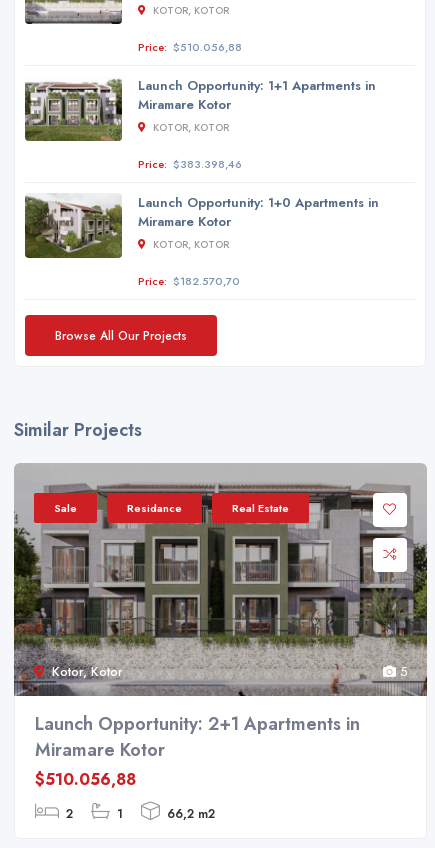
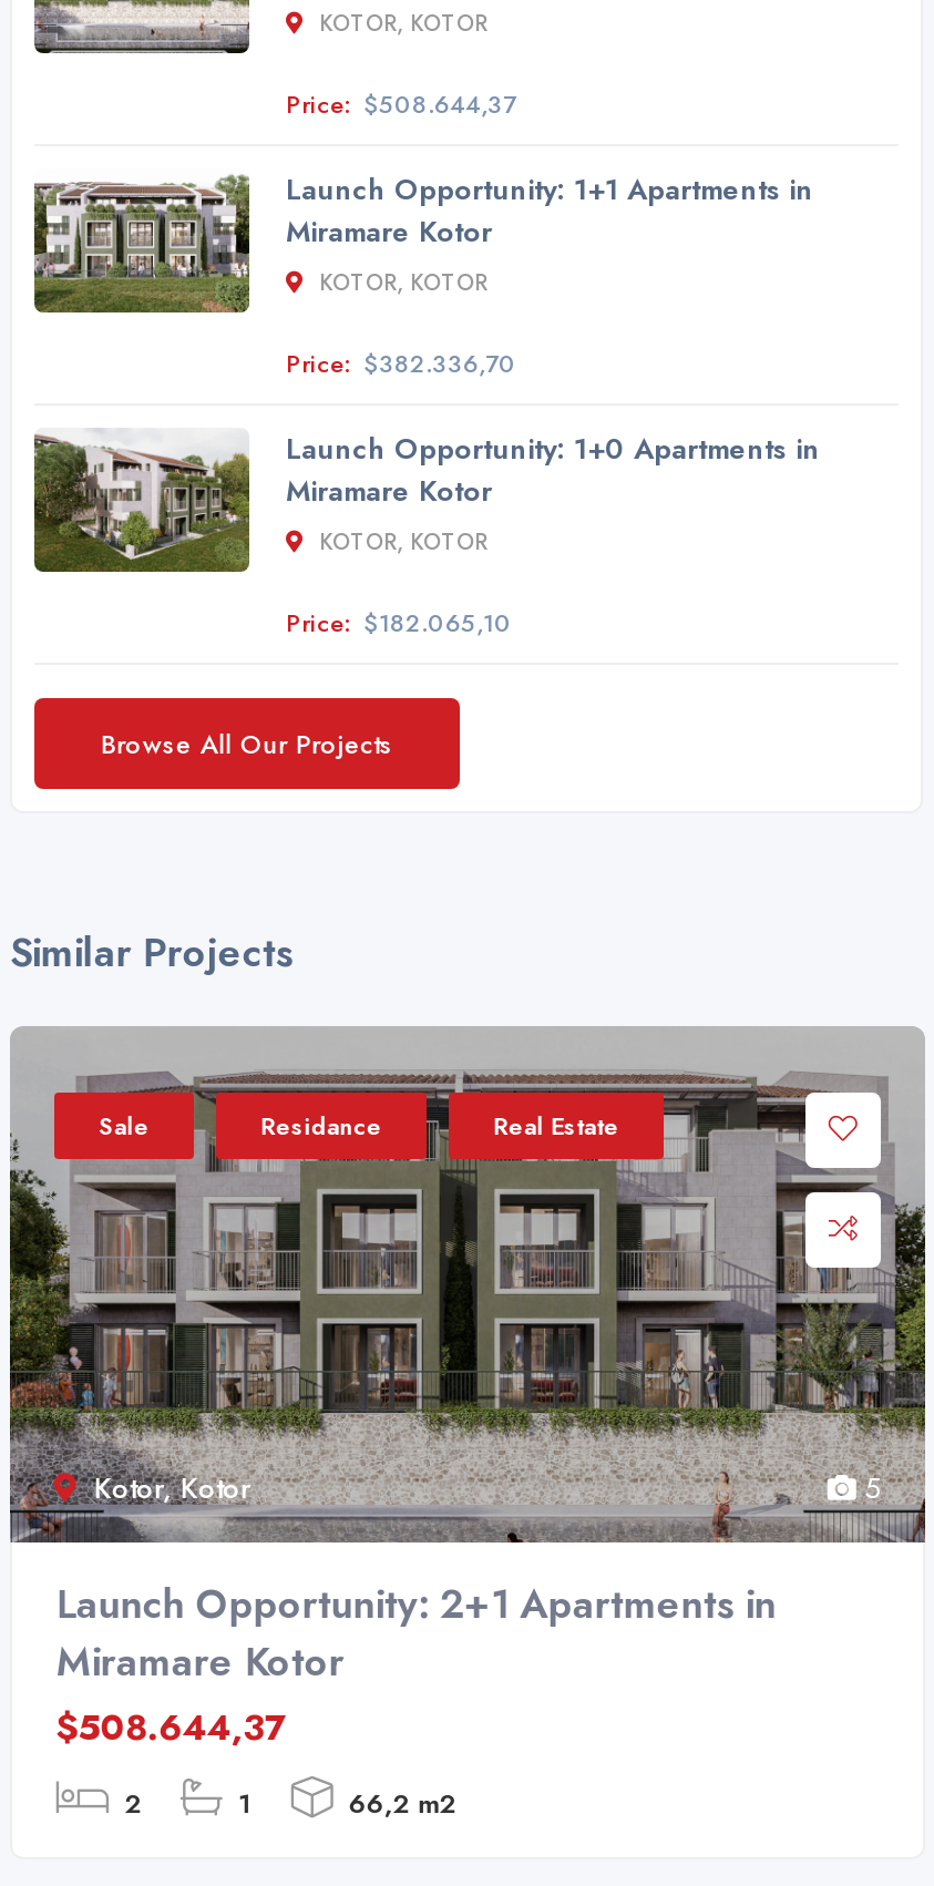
- Price: $510.056,88
+ Price: $508.644,37

- Price: $383.398,46
+ Price: $382.336,70

- Price: $182.570,70
+ Price: $182.065,10

- $510.056,88
+ $508.644,37
